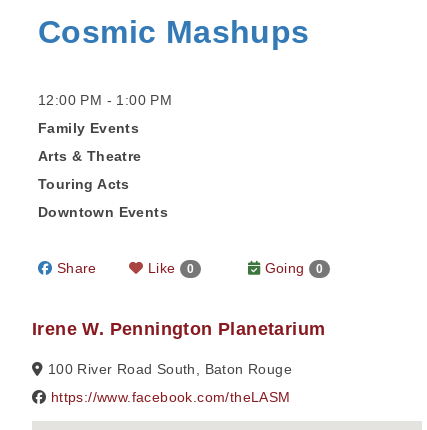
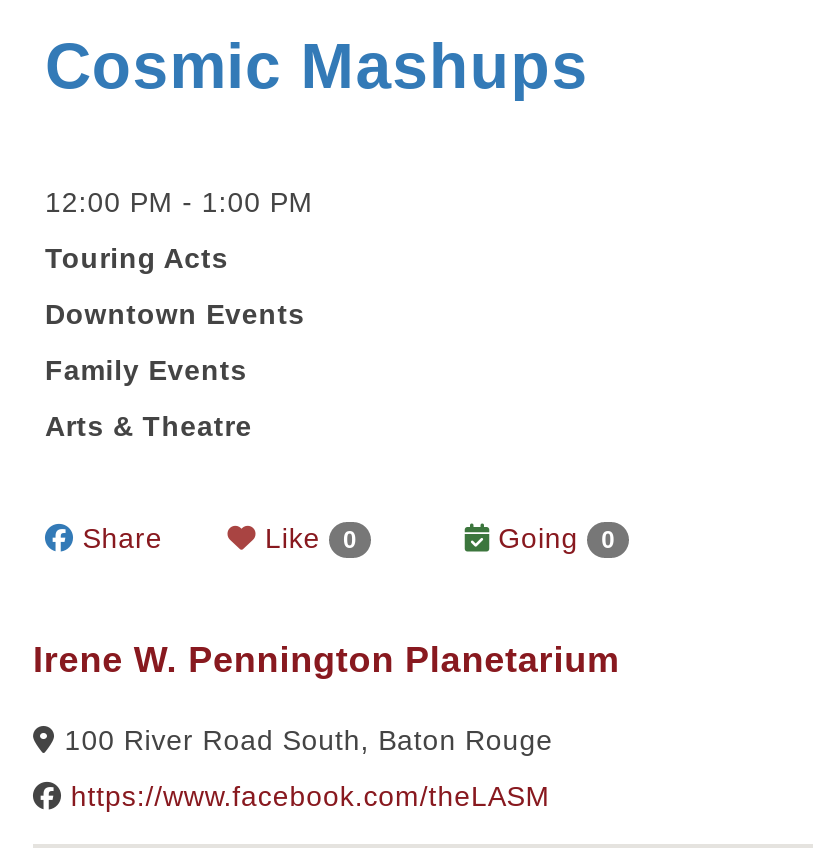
moved down: Family Events | Arts & Theatre

moved up: Touring Acts | Downtown Events
